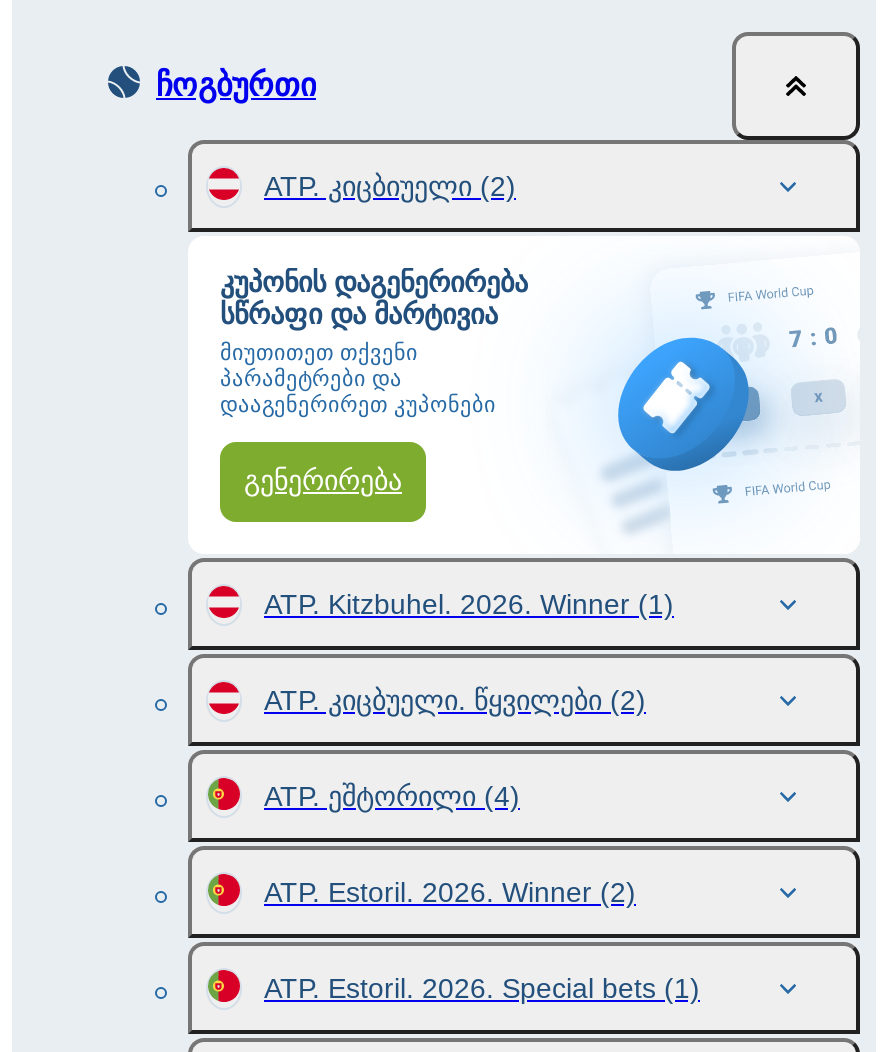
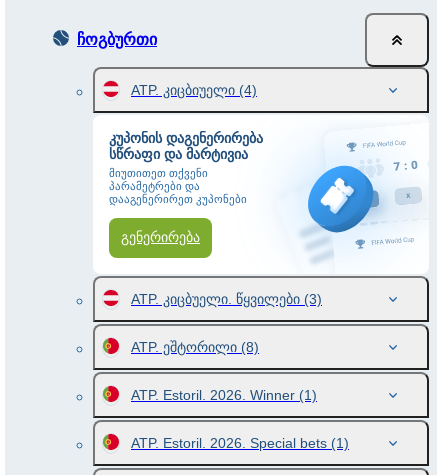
- ATP. კიცბიუელი (2)
+ ATP. კიცბიუელი (4)

- ATP. Kitzbuhel. 2026. Winner (1)
- ATP. კიცბუელი. წყვილები (2)
- ATP. ეშტორილი (4)
- ATP. Estoril. 2026. Winner (2)
+ ATP. კიცბუელი. წყვილები (3)
+ ATP. ეშტორილი (8)
+ ATP. Estoril. 2026. Winner (1)
